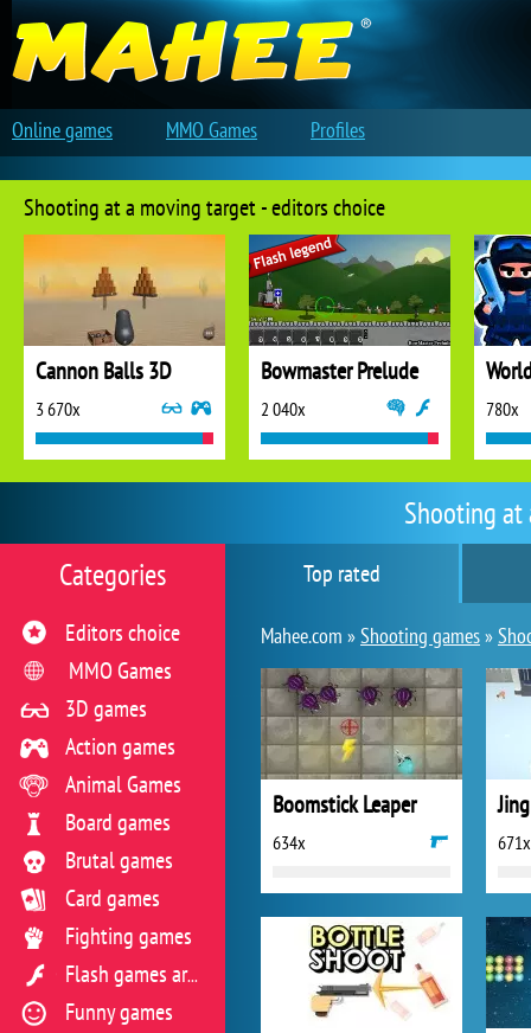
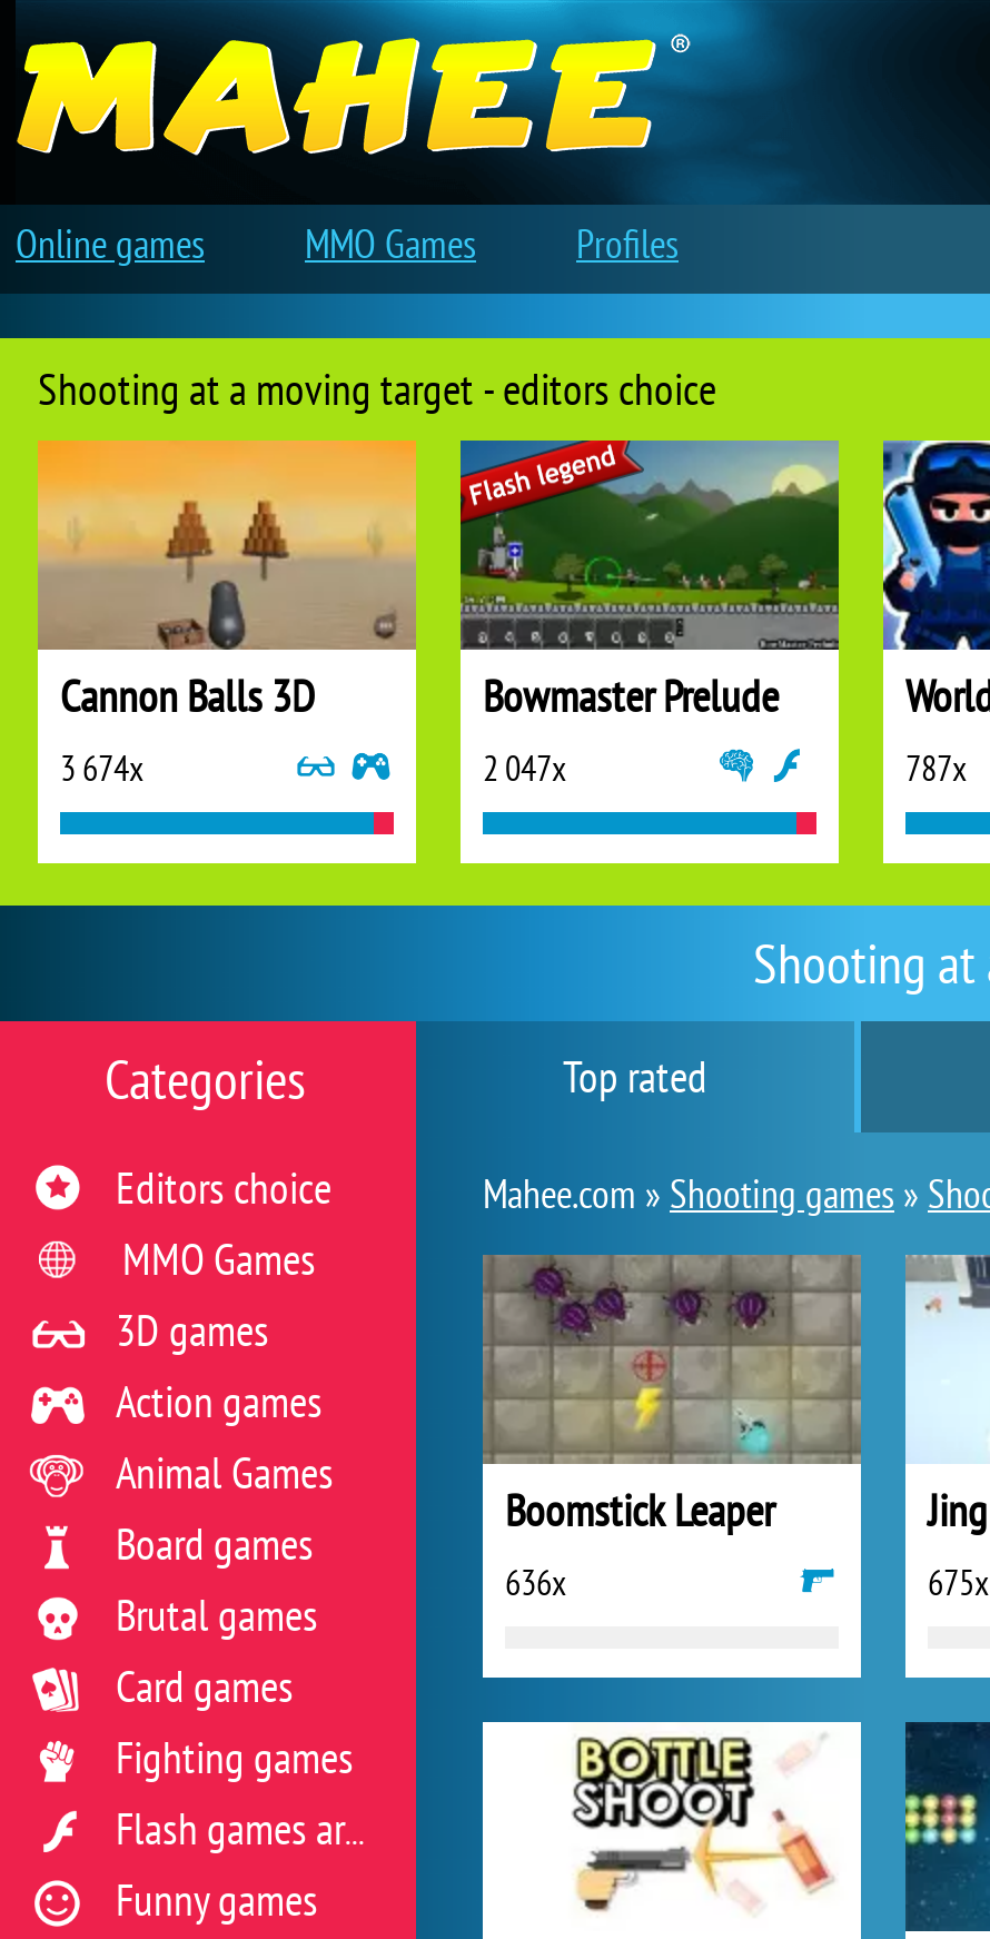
- 3 670x
+ 3 674x

- 2 040x
- 780x
+ 2 047x
+ 787x

- 634x
+ 636x

- 671x
+ 675x
